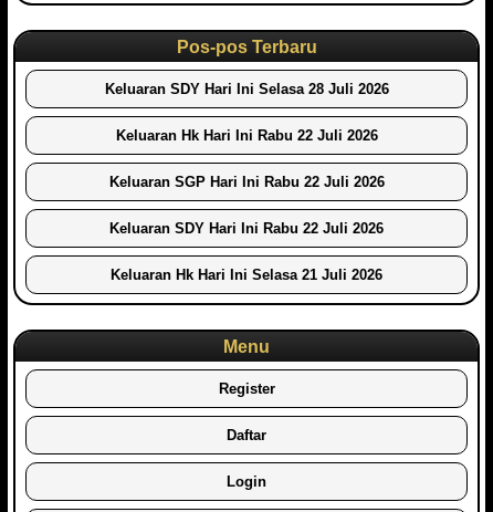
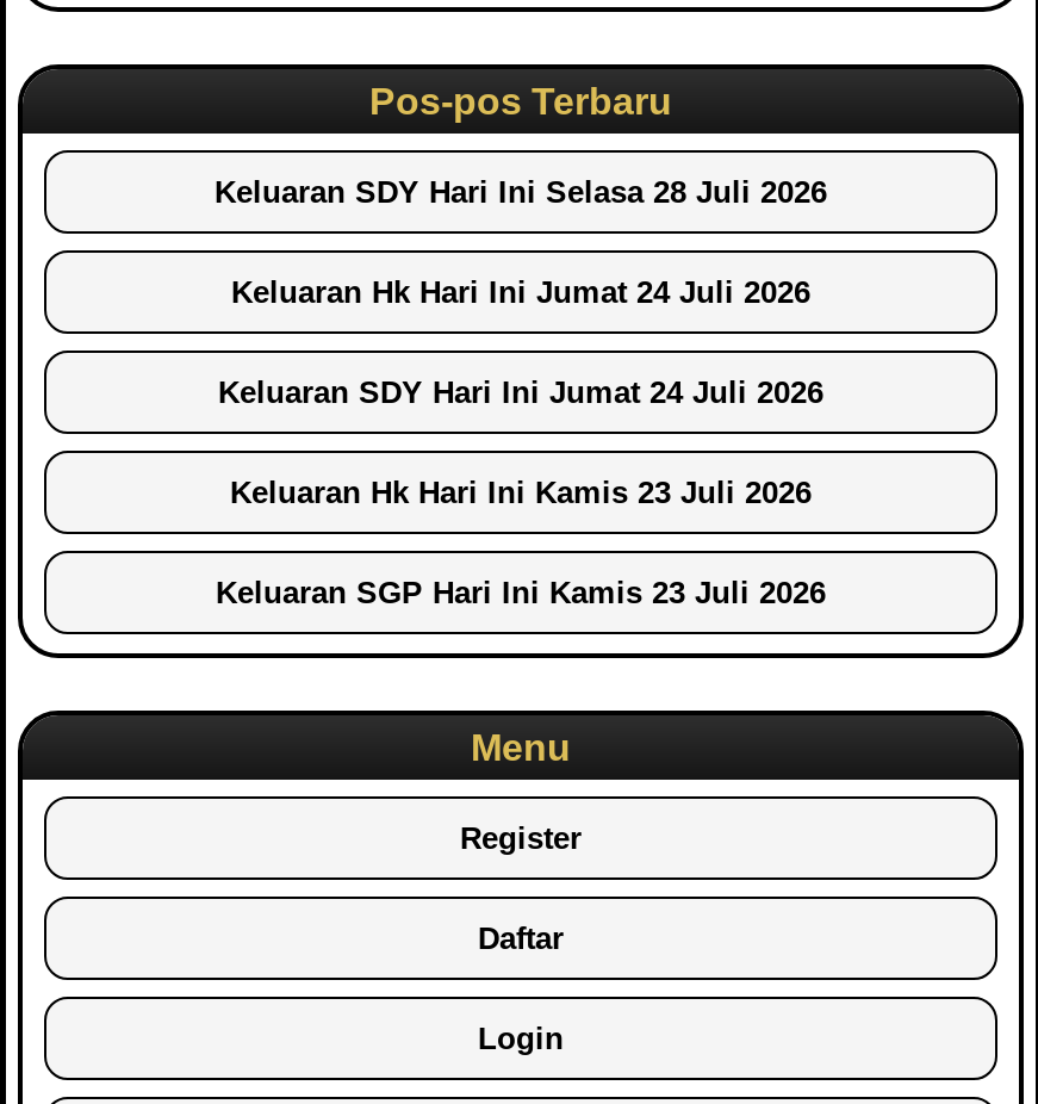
- Keluaran Hk Hari Ini Rabu 22 Juli 2026
+ Keluaran Hk Hari Ini Jumat 24 Juli 2026

- Keluaran SGP Hari Ini Rabu 22 Juli 2026
+ Keluaran SDY Hari Ini Jumat 24 Juli 2026

- Keluaran SDY Hari Ini Rabu 22 Juli 2026
+ Keluaran Hk Hari Ini Kamis 23 Juli 2026

- Keluaran Hk Hari Ini Selasa 21 Juli 2026
+ Keluaran SGP Hari Ini Kamis 23 Juli 2026
